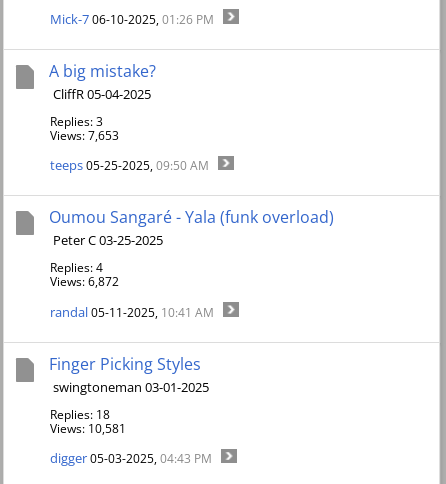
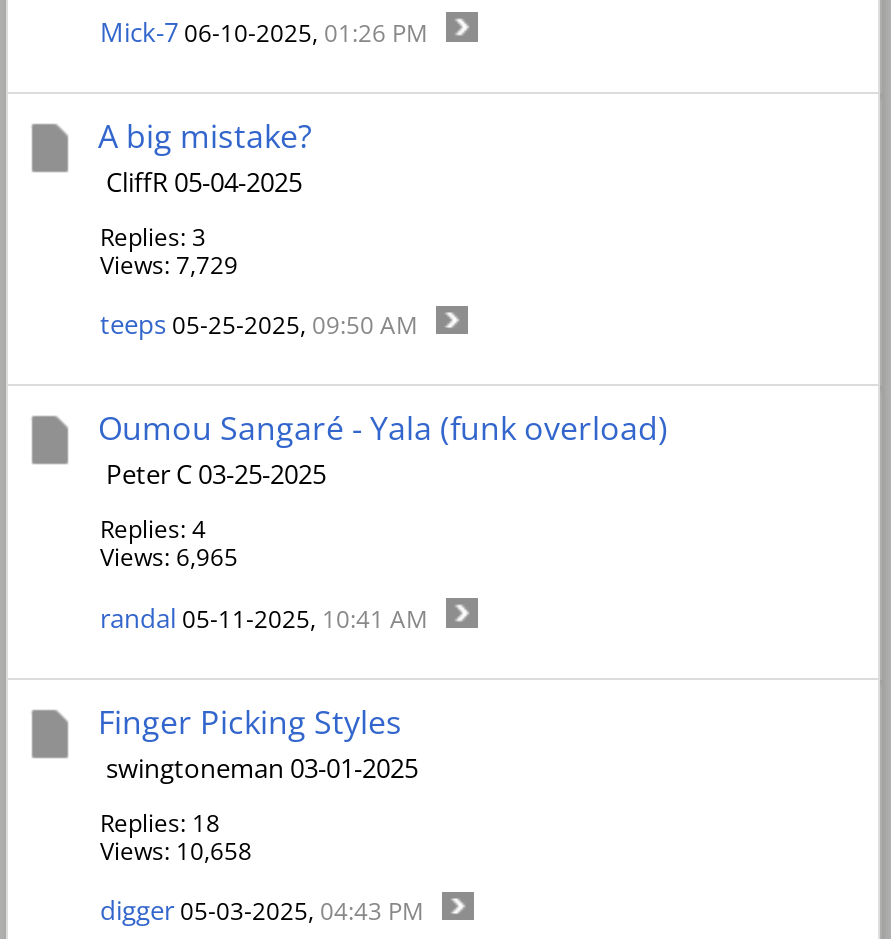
- Views: 7,653
+ Views: 7,729

- Views: 6,872
+ Views: 6,965

- Views: 10,581
+ Views: 10,658
